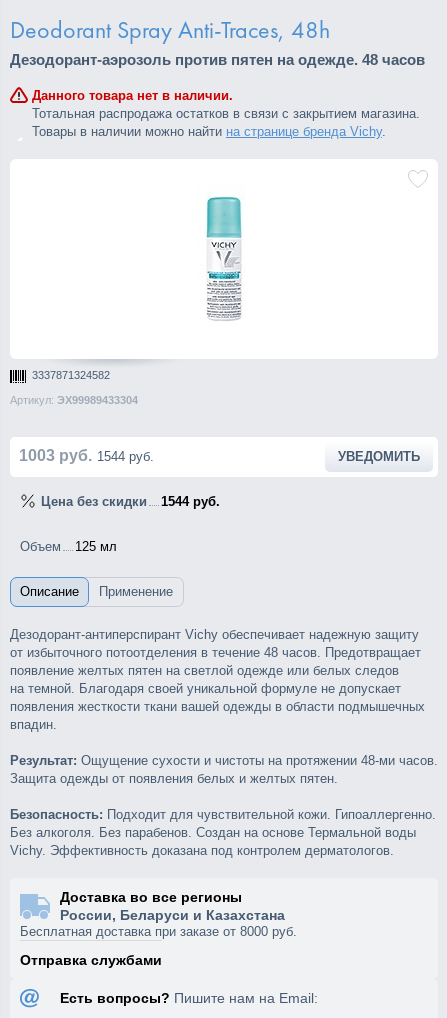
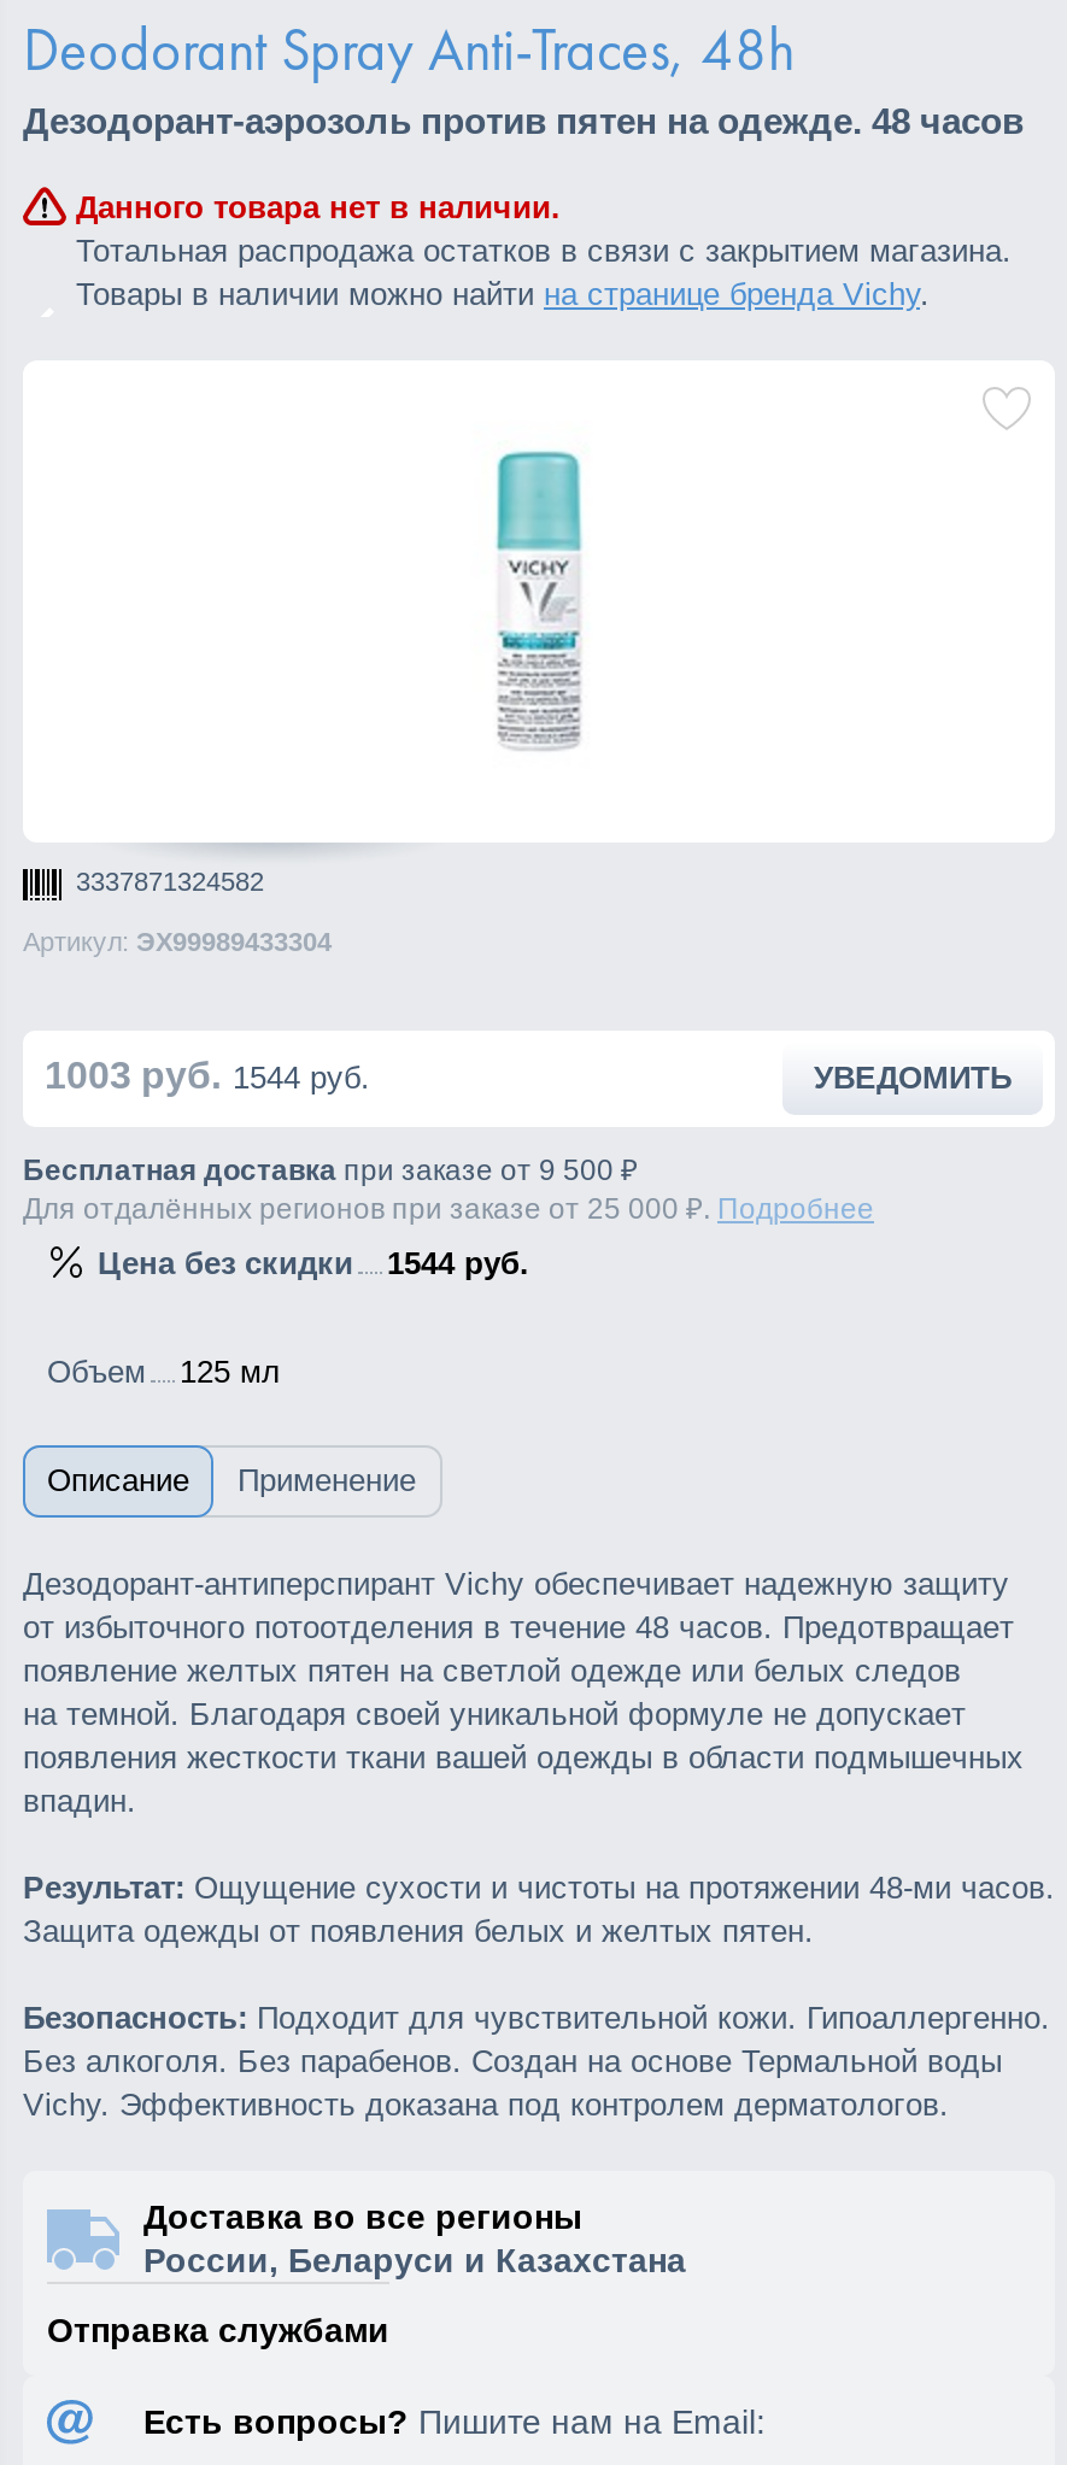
+ Бесплатная доставка при заказе от 9 500 ₽
+ Для отдалённых регионов при заказе от 25 000 ₽. Подробнее

moved down: Цена без скидки | 1544 руб. | Объем | ... | Доставка во все регионы | России, Беларуси и Казахстана

- Бесплатная доставка при заказе от 8000 руб.
